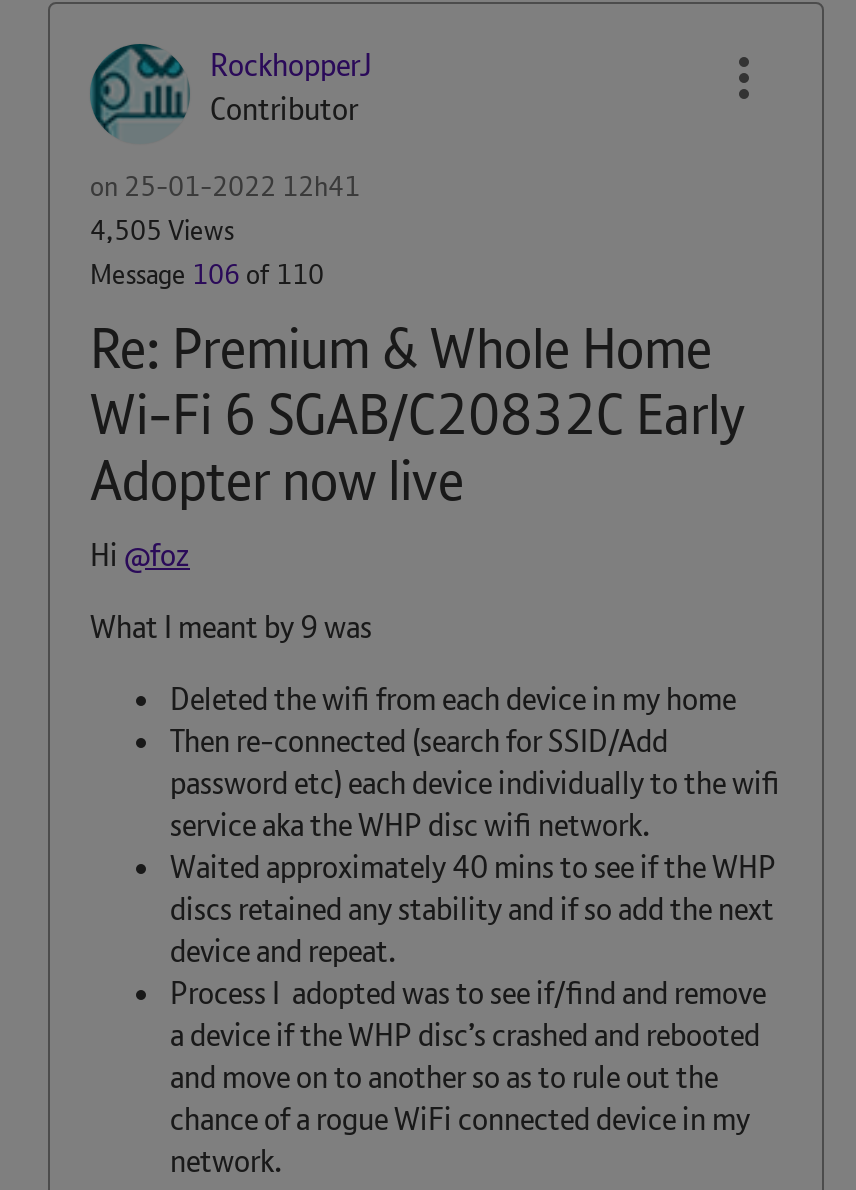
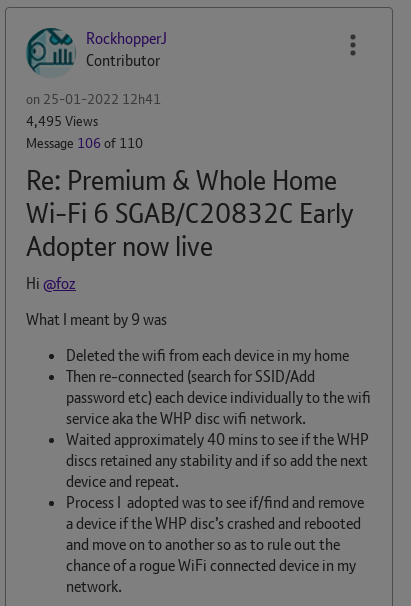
- 4,505 Views
+ 4,495 Views
